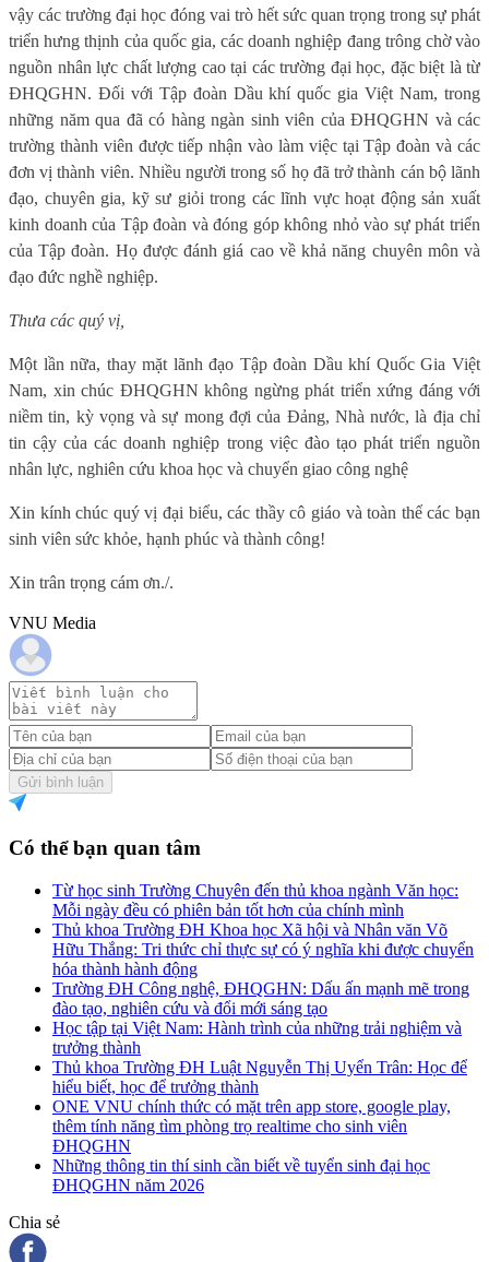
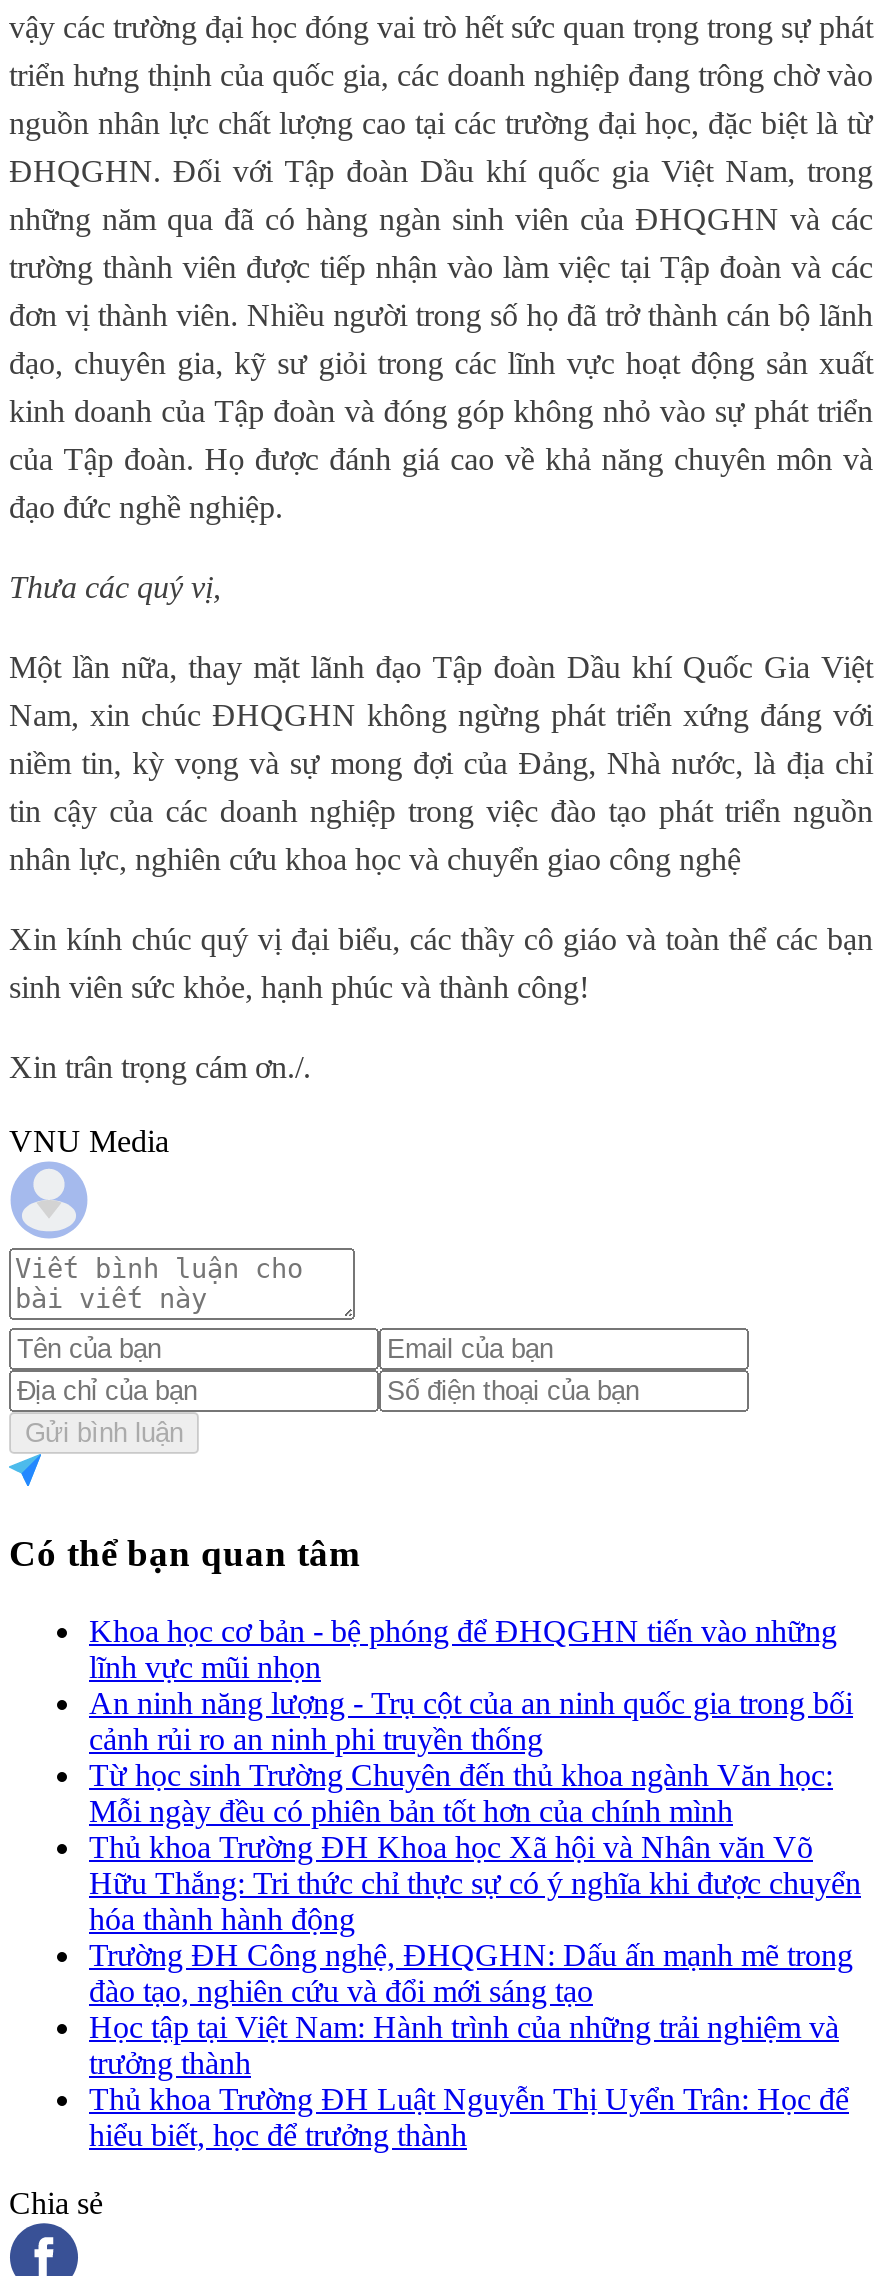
+ Khoa học cơ bản - bệ phóng để ĐHQGHN tiến vào những
+ lĩnh vực mũi nhọn
+ An ninh năng lượng - Trụ cột của an ninh quốc gia trong bối
+ cảnh rủi ro an ninh phi truyền thống

moved down: Từ học sinh Trường Chuyên đến thủ khoa ngành Văn học: | Mỗi ngày đều có phiên bản tốt hơn của chính mình | Thủ khoa Trường ĐH Khoa học Xã hội và Nhân văn Võ | ... | Thủ khoa Trường ĐH Luật Nguyễn Thị Uyển Trân: Học để | hiểu biết, học để trưởng thành

- ONE VNU chính thức có mặt trên app store, google play,
- thêm tính năng tìm phòng trọ realtime cho sinh viên
- ĐHQGHN
- Những thông tin thí sinh cần biết về tuyển sinh đại học
- ĐHQGHN năm 2026
